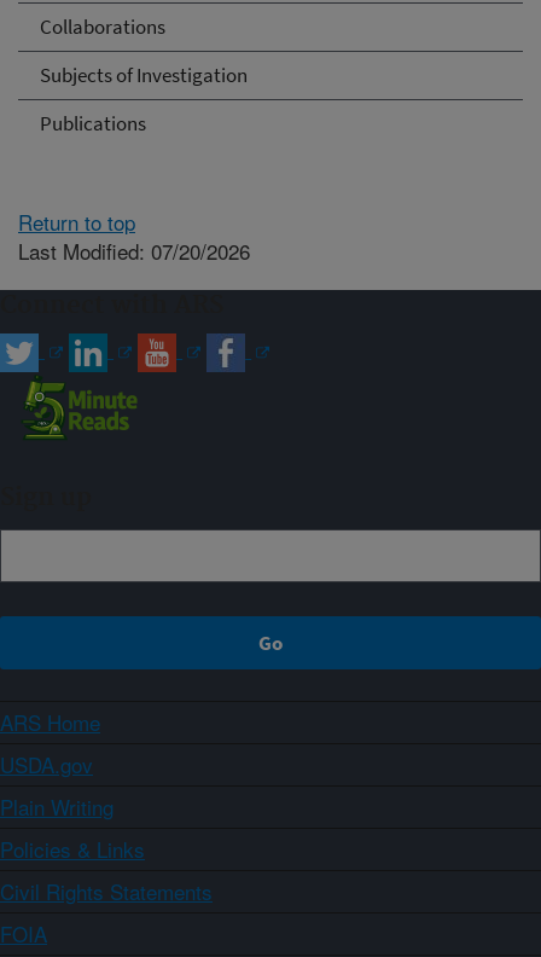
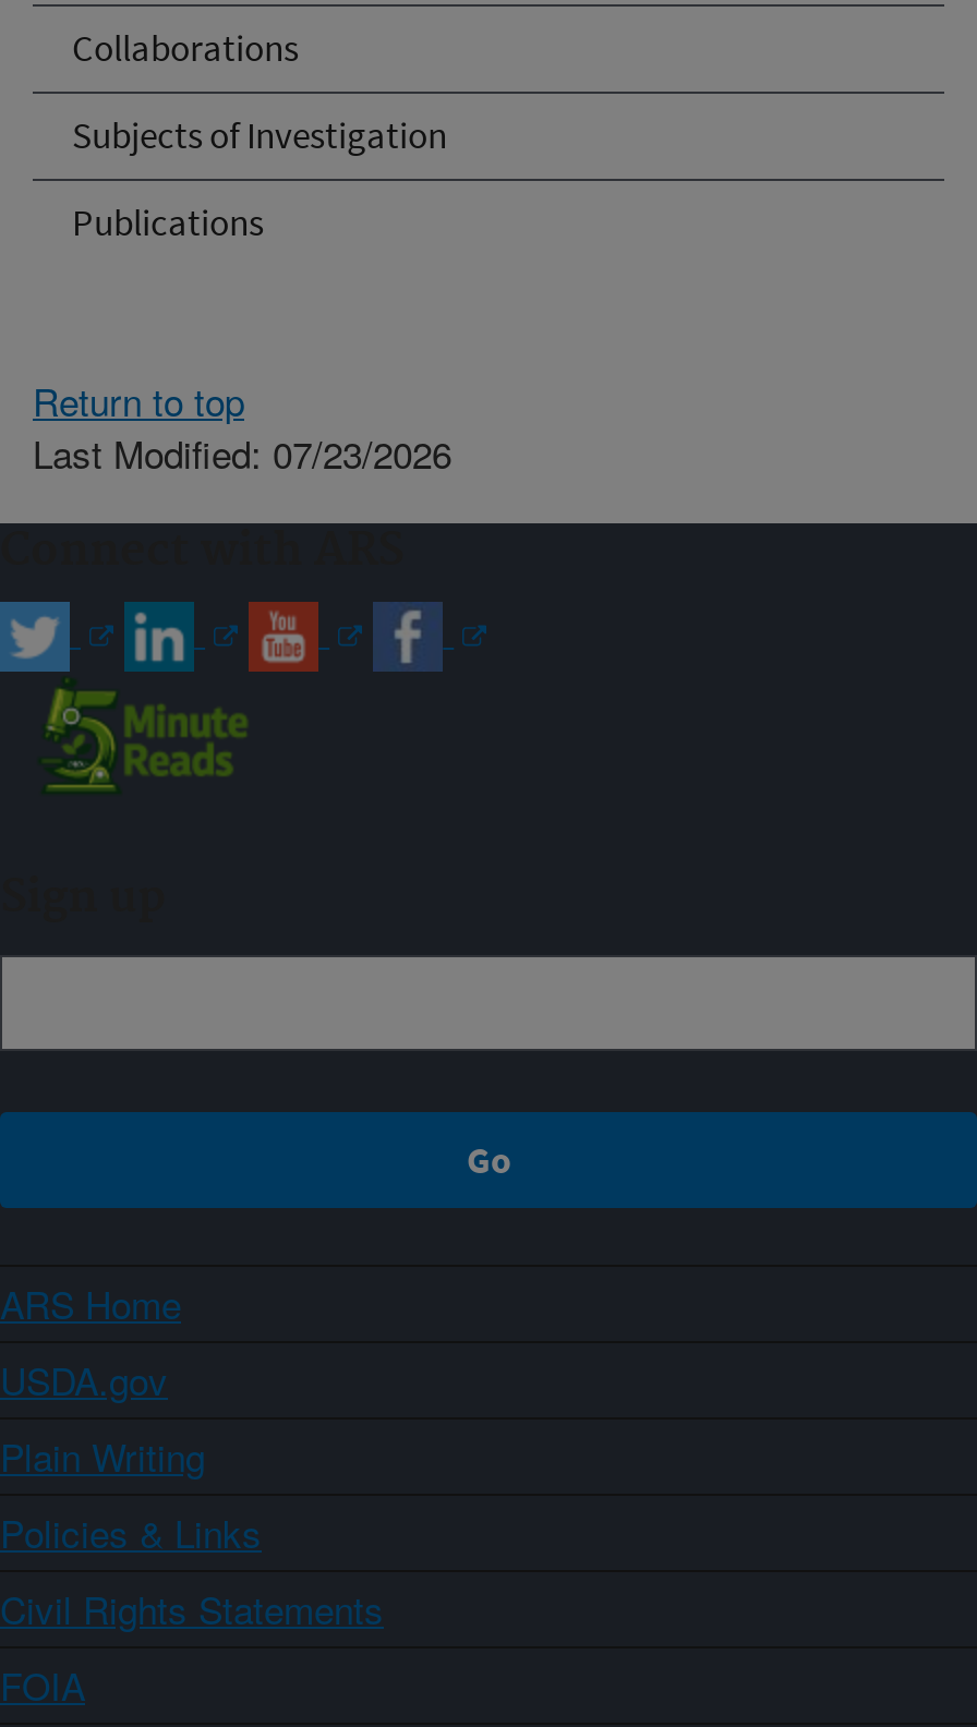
- Last Modified: 07/20/2026
+ Last Modified: 07/23/2026
